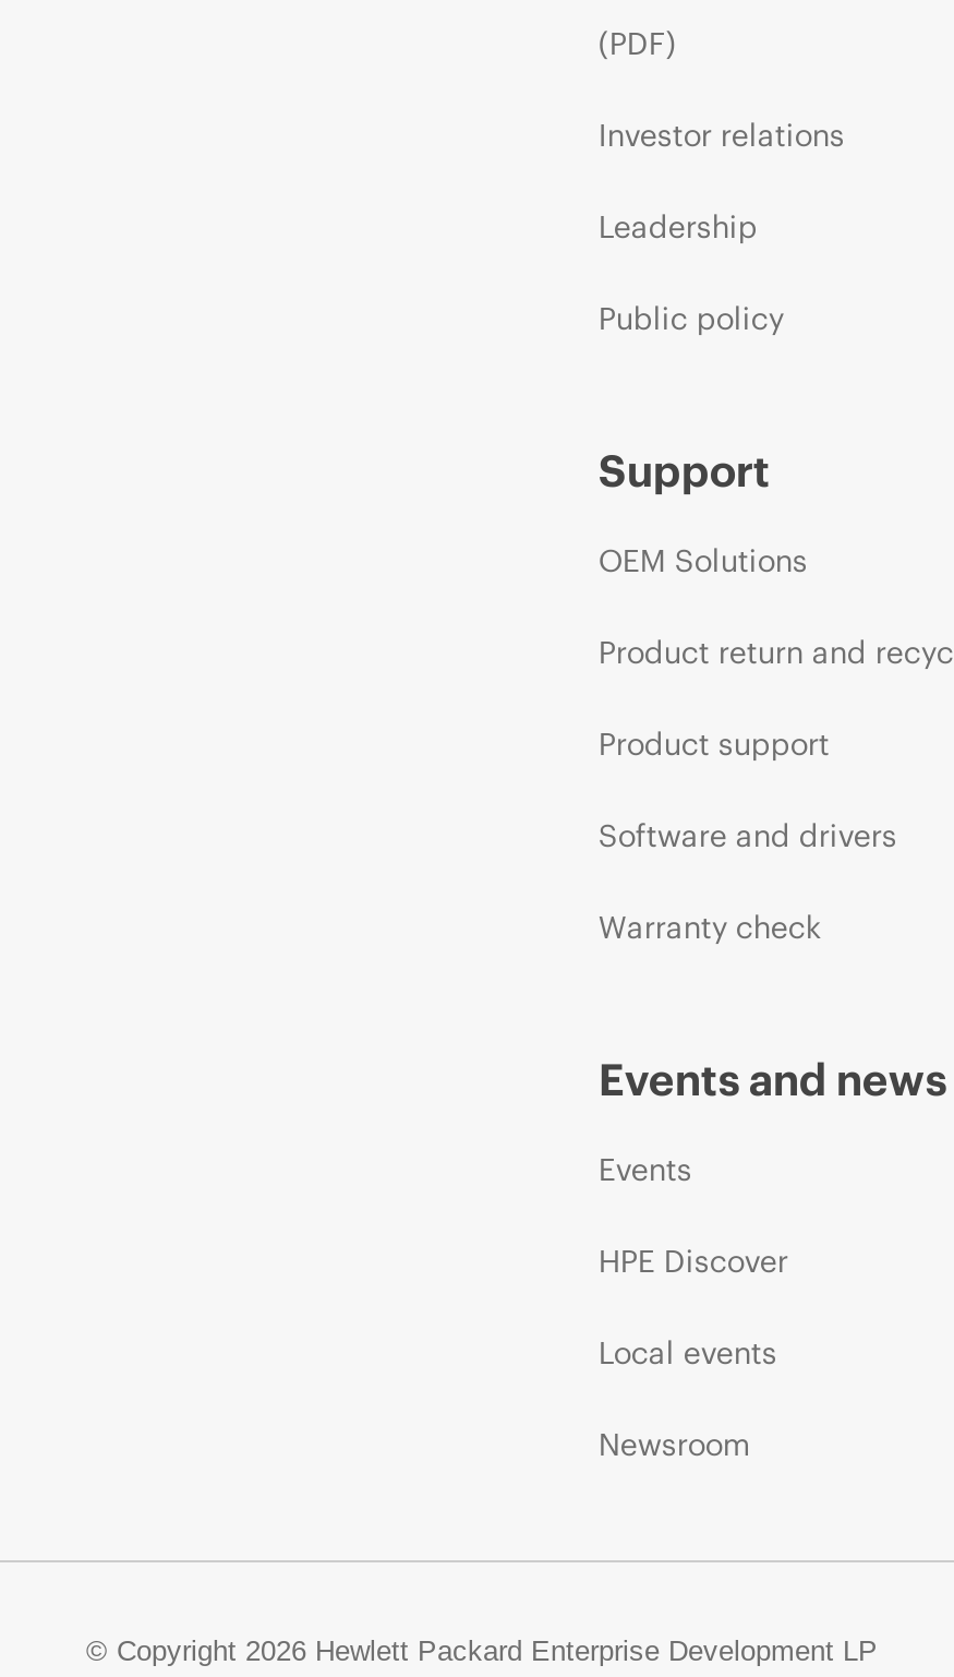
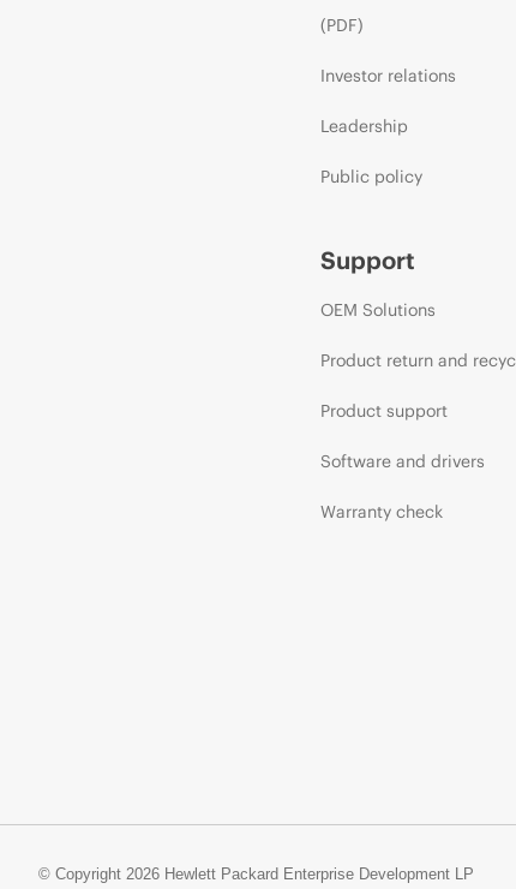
- Events and news
- Events
- HPE Discover
- Local events
- Newsroom
